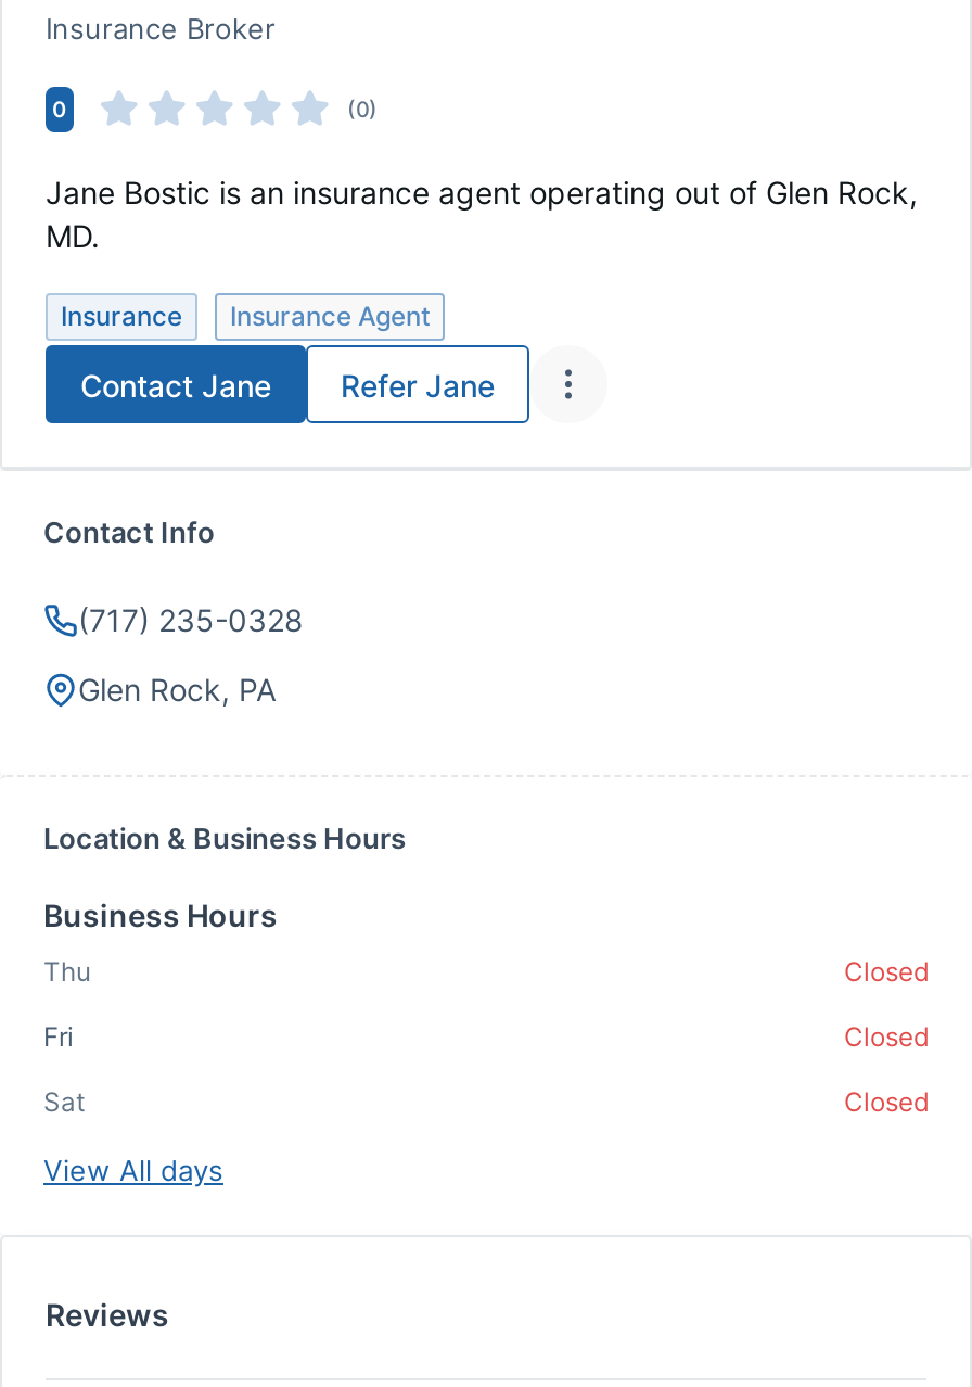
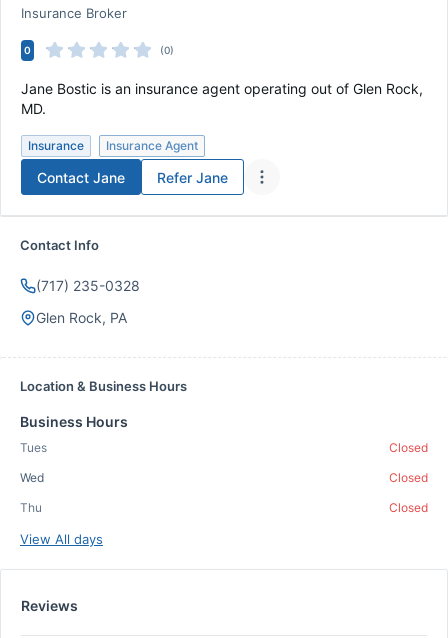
moved down: Thu

+ Tues

- Fri
+ Wed

- Sat
